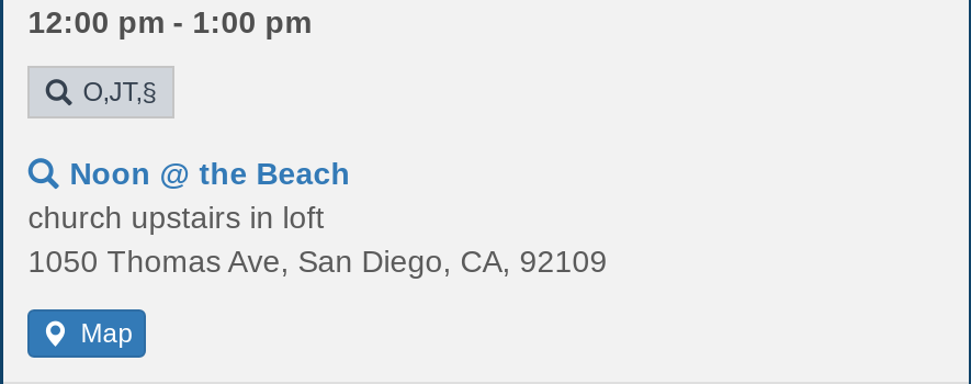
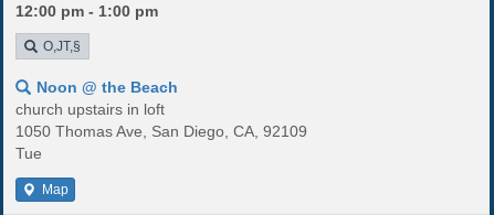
+ Tue
